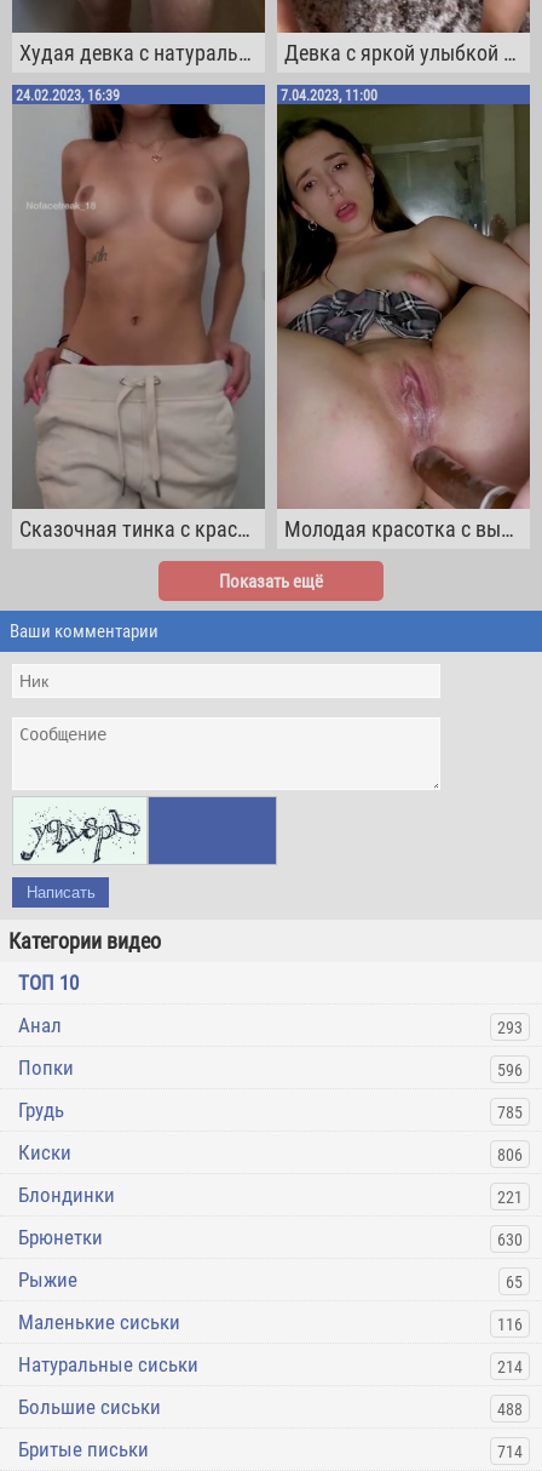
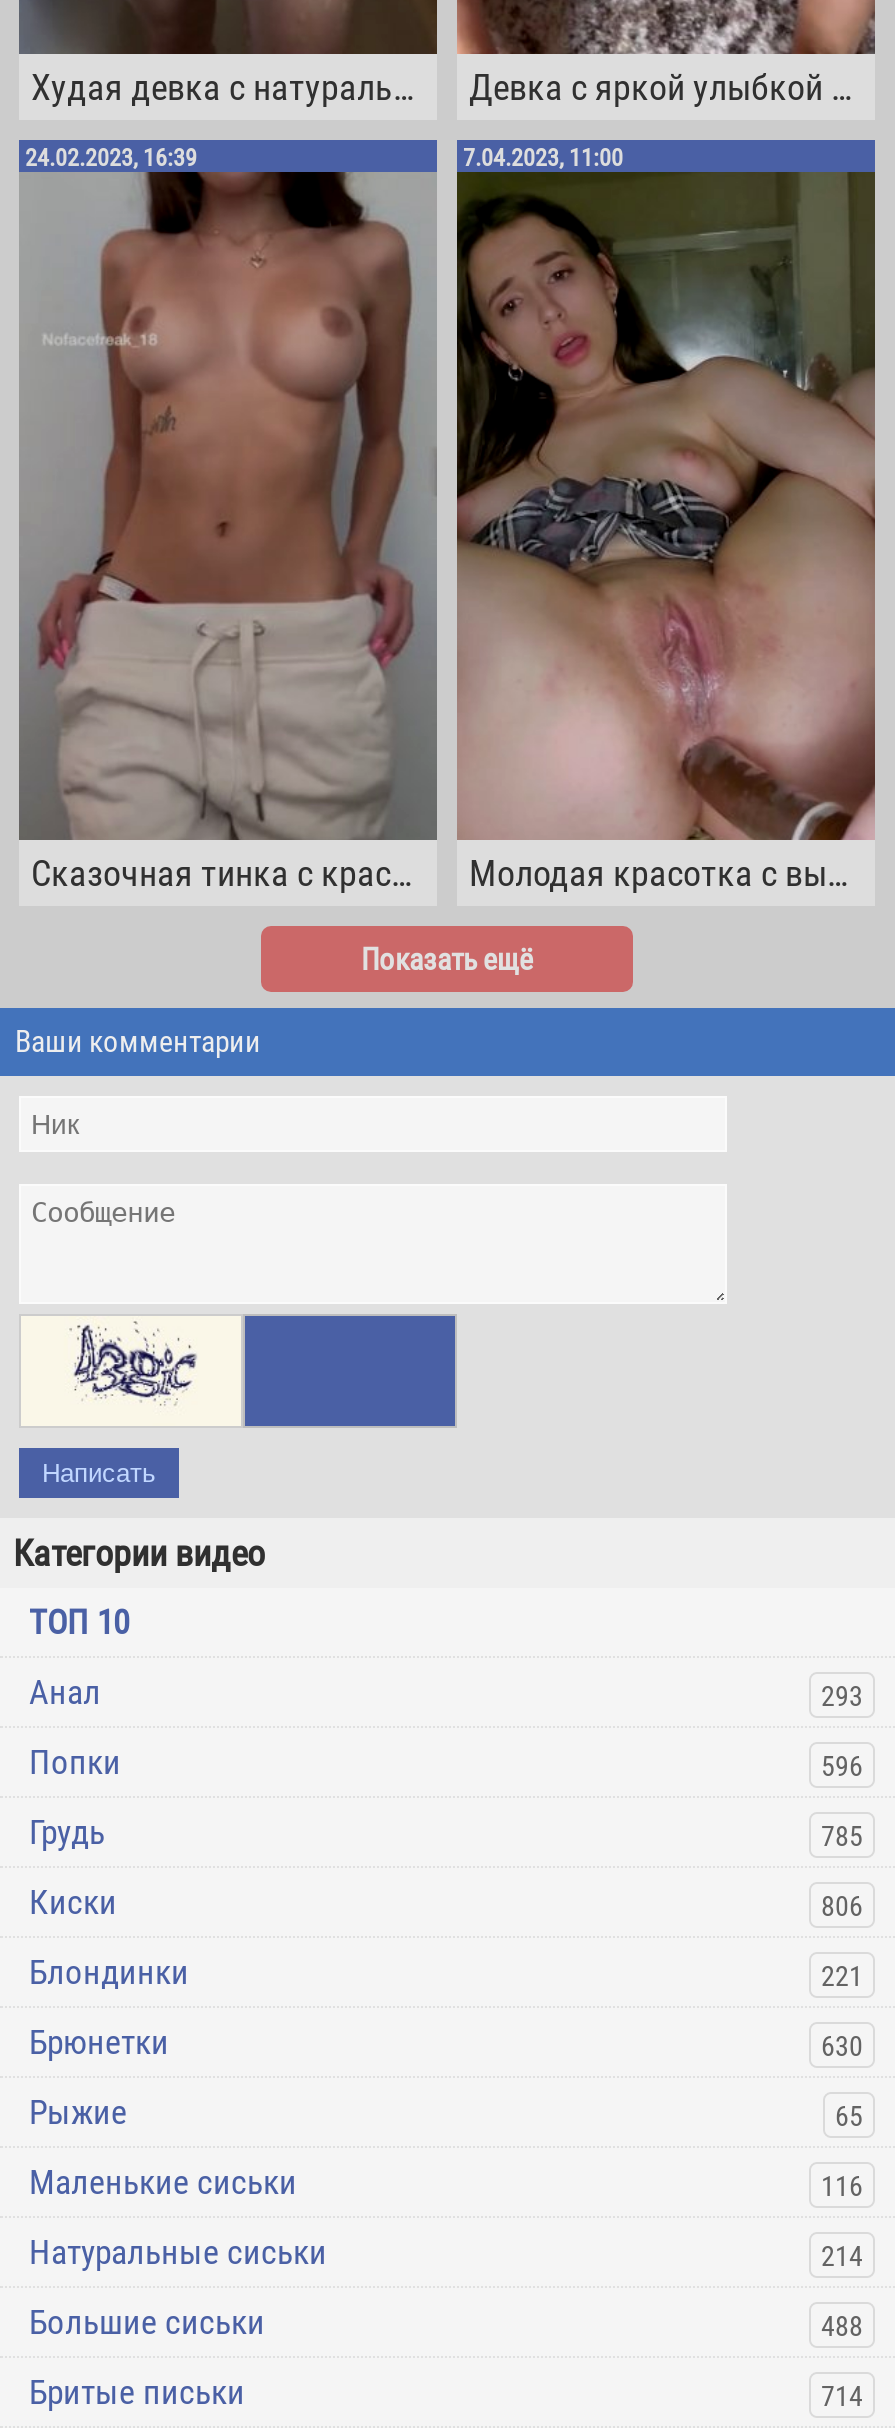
- [image]
+ [image]
